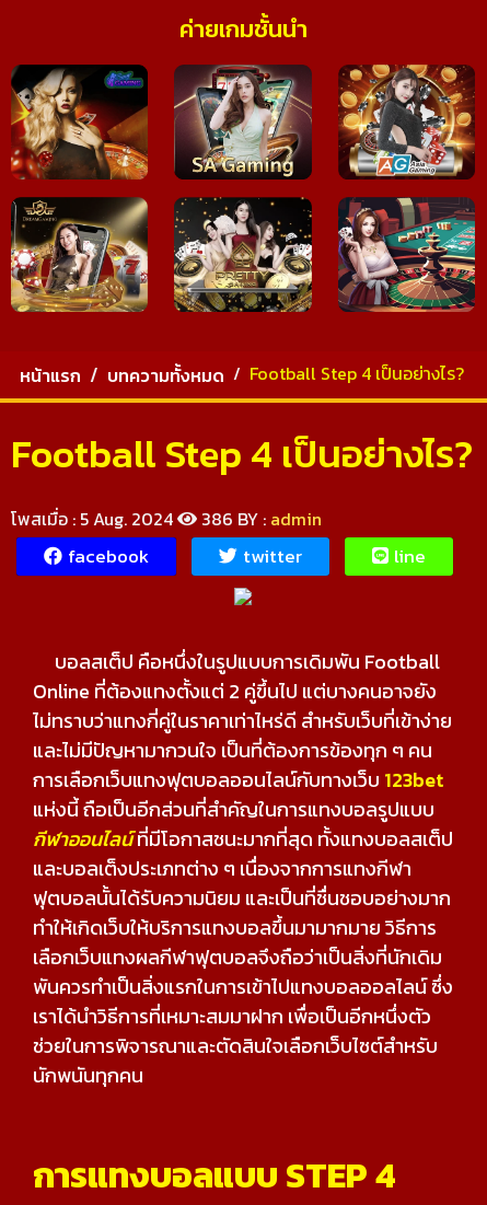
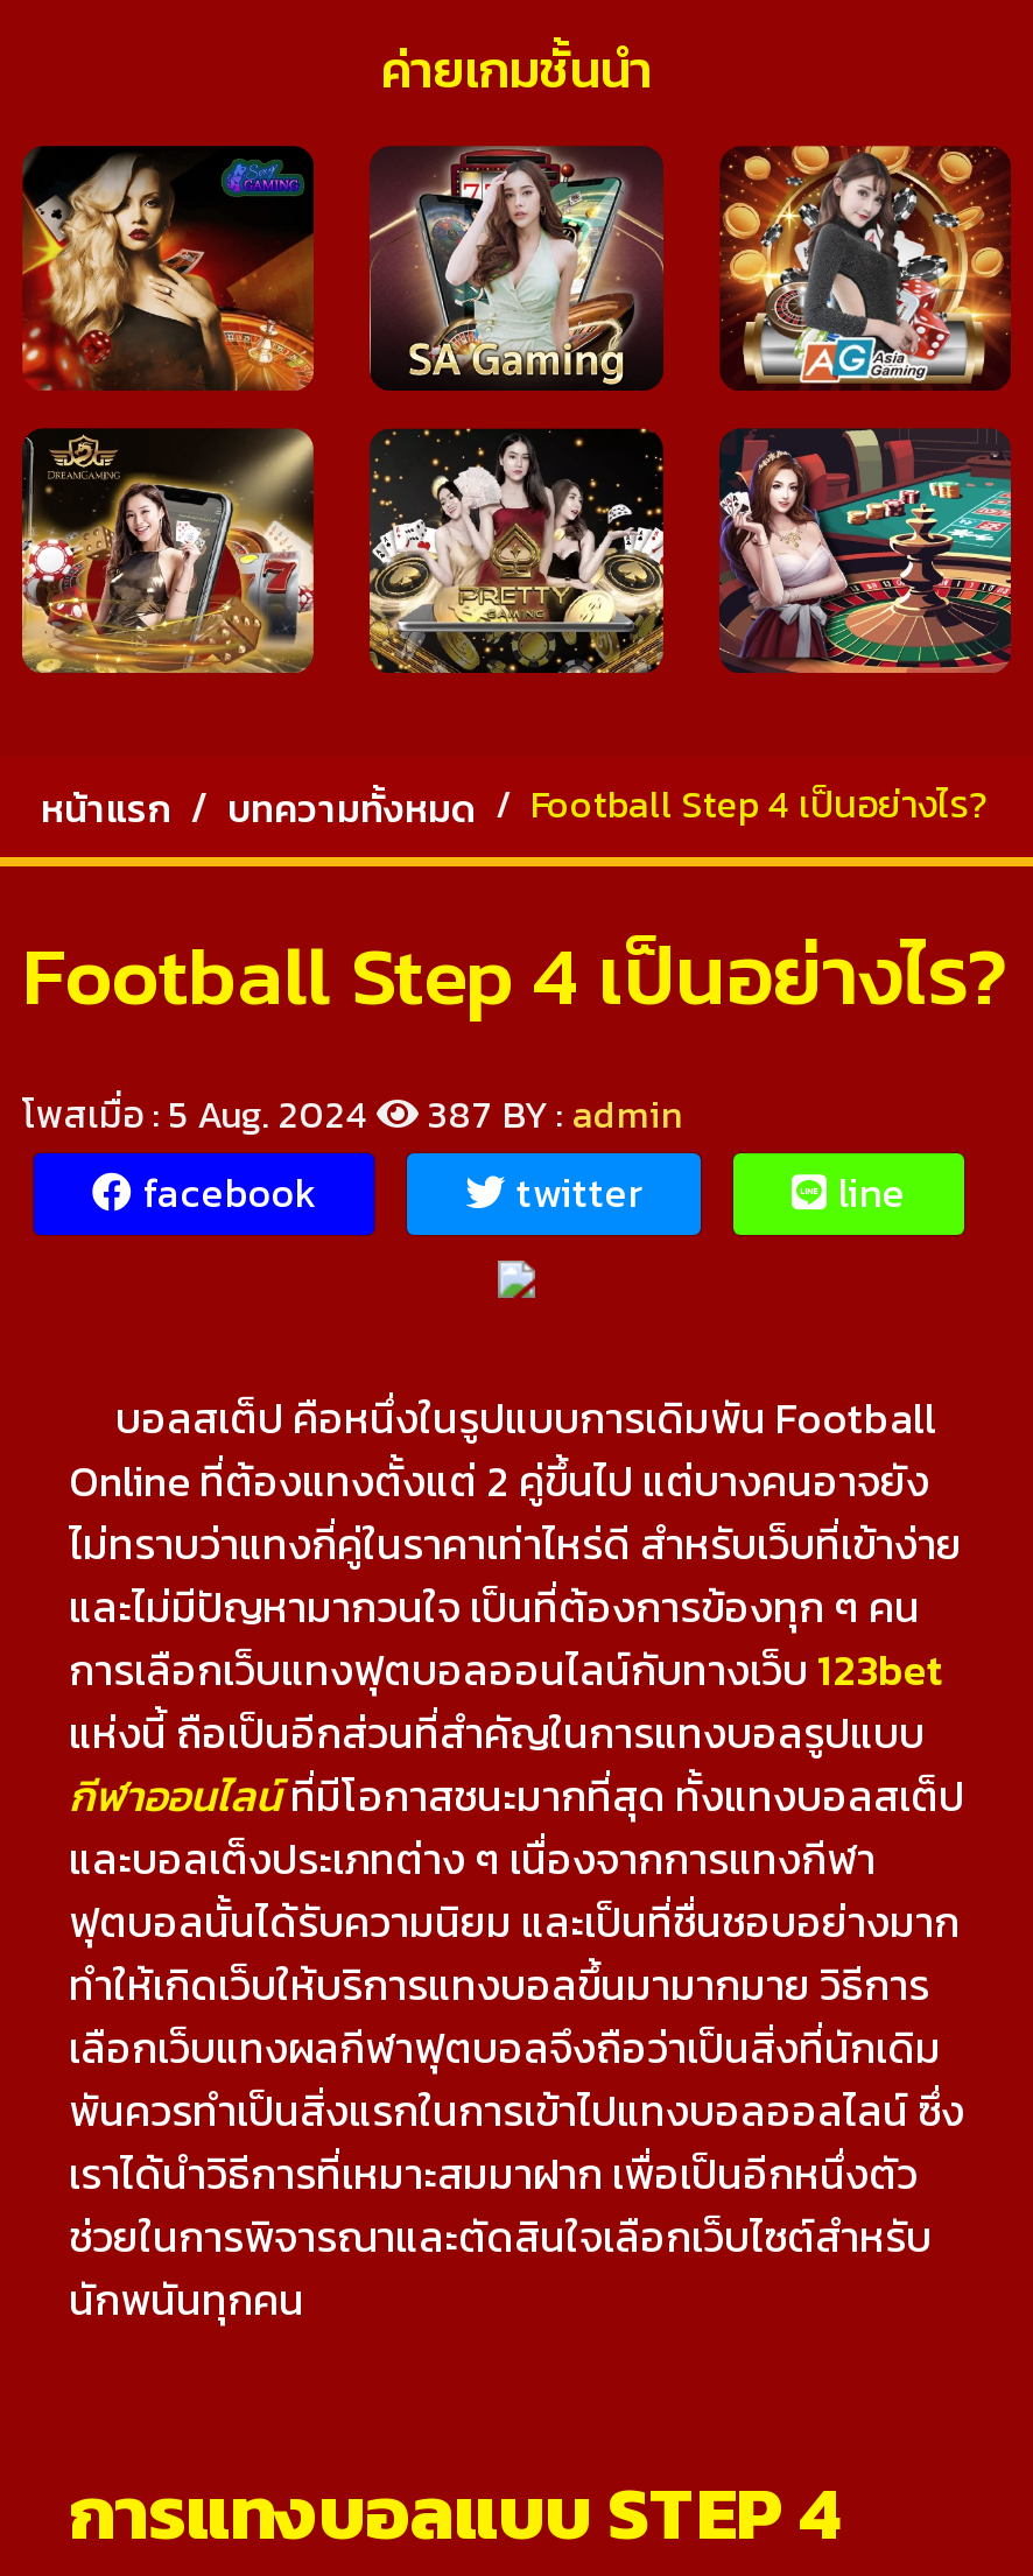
- 386 BY : admin
+ 387 BY : admin
